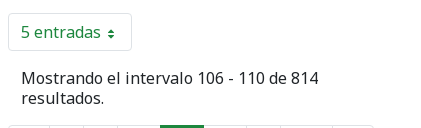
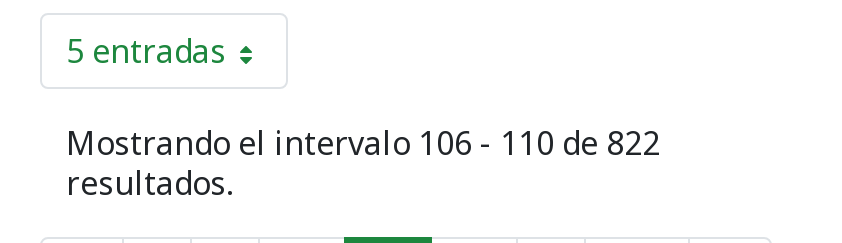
- Mostrando el intervalo 106 - 110 de 814
+ Mostrando el intervalo 106 - 110 de 822
